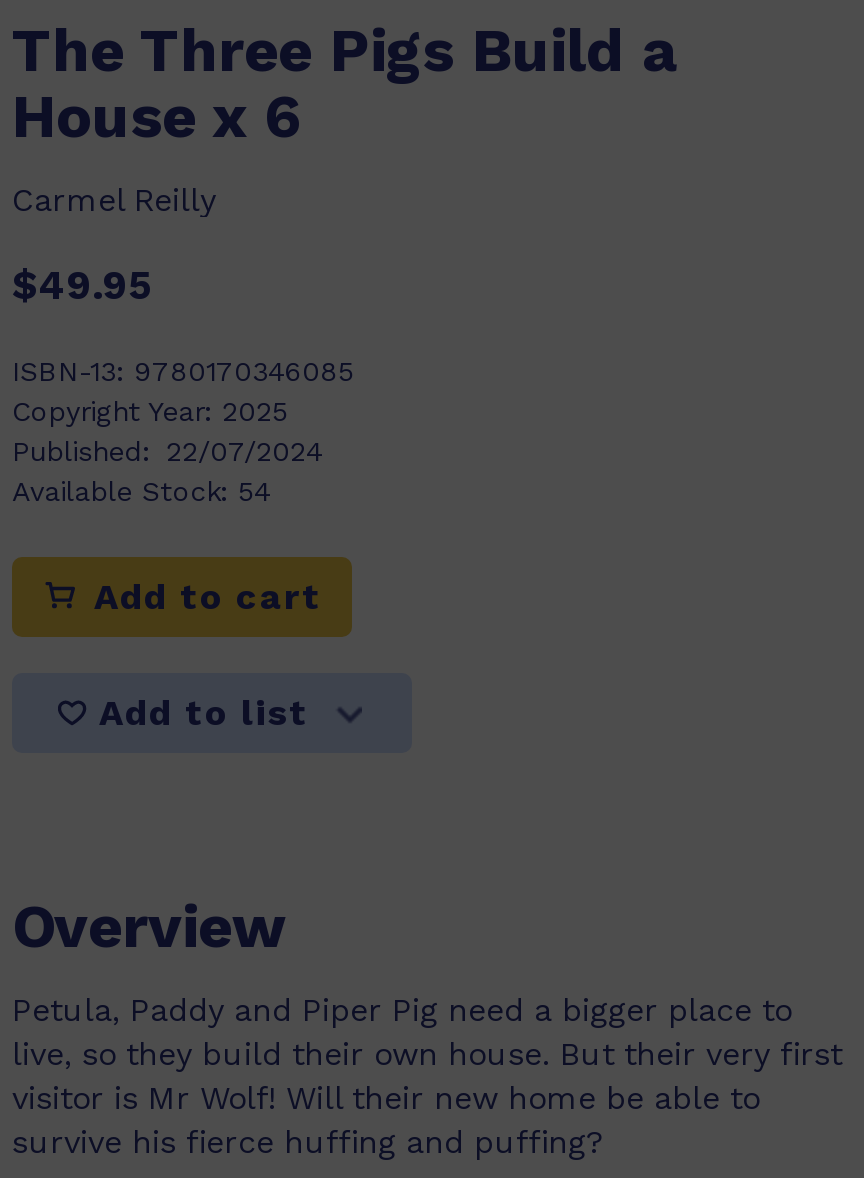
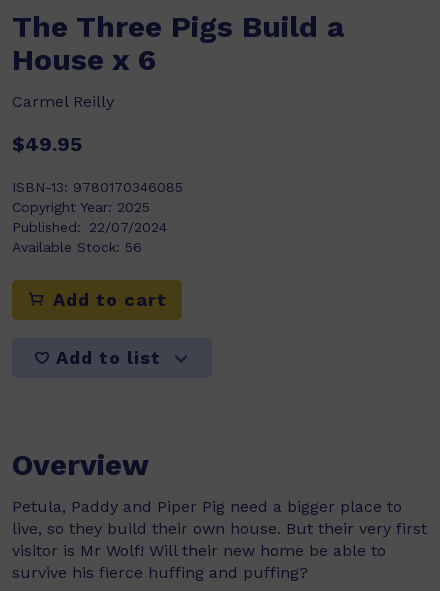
- Available Stock: 54
+ Available Stock: 56
